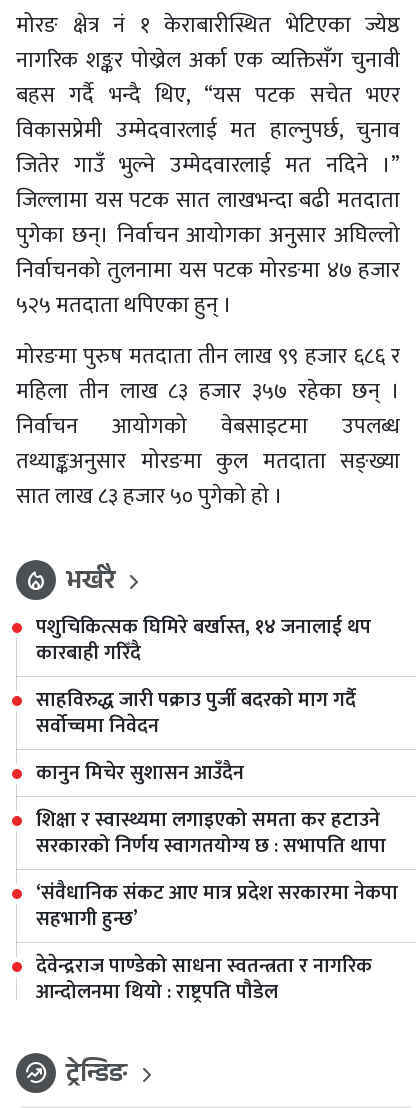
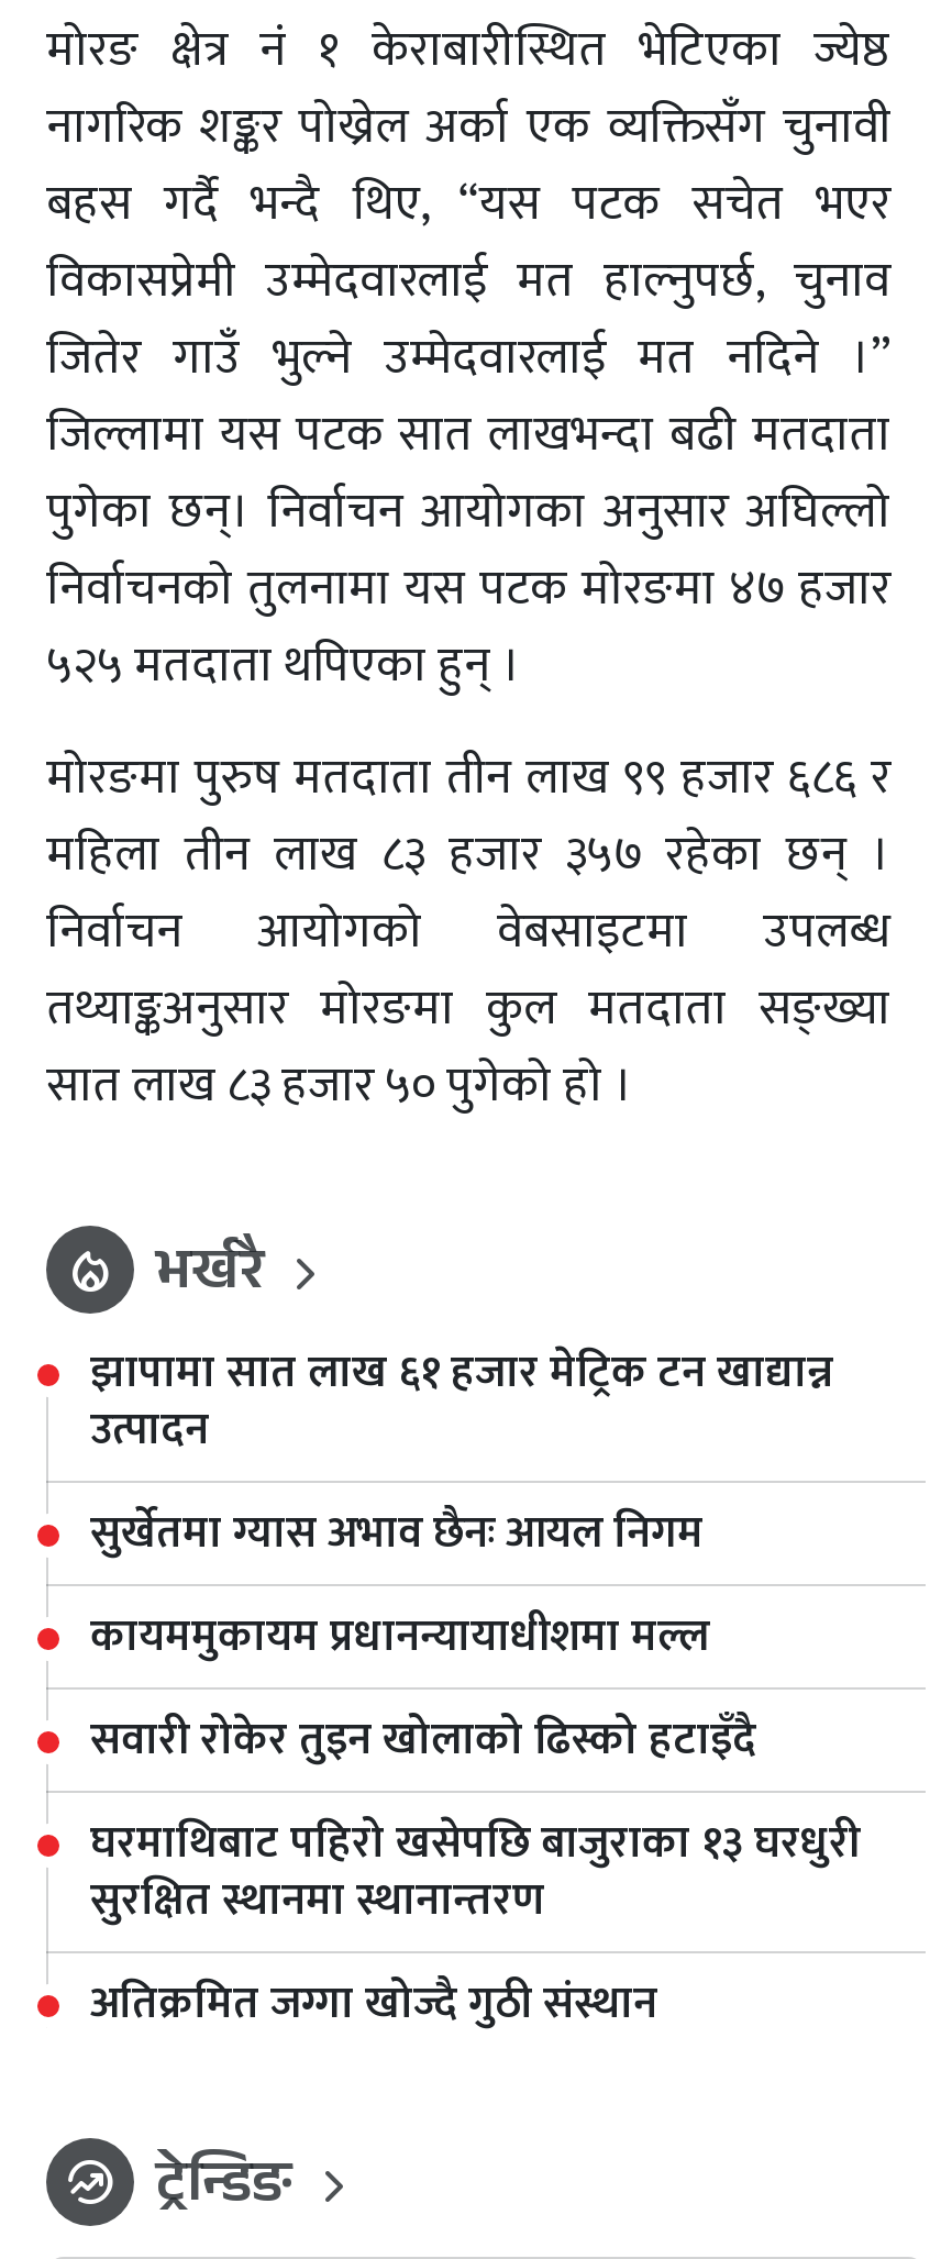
- पशुचिकित्सक घिमिरे बर्खास्त‚ १४ जनालाई थप
- कारबाही गरिँदै
- साहविरुद्ध जारी पक्राउ पुर्जी बदरको माग गर्दै
- सर्वोच्चमा निवेदन
- कानुन मिचेर सुशासन आउँदैन
- शिक्षा र स्वास्थ्यमा लगाइएको समता कर हटाउने
- सरकारको निर्णय स्वागतयोग्य छ : सभापति थापा
- ‘संवैधानिक संकट आए मात्र प्रदेश सरकारमा नेकपा
- सहभागी हुन्छ’
- देवेन्द्रराज पाण्डेको साधना स्वतन्त्रता र नागरिक
- आन्दोलनमा थियो : राष्ट्रपति पौडेल
+ झापामा सात लाख ६१ हजार मेट्रिक टन खाद्यान्न
+ उत्पादन
+ सुर्खेतमा ग्यास अभाव छैनः आयल निगम
+ कायममुकायम प्रधानन्यायाधीशमा मल्ल
+ सवारी रोकेर तुइन खोलाको ढिस्को हटाइँदै
+ घरमाथिबाट पहिरो खसेपछि बाजुराका १३ घरधुरी
+ सुरक्षित स्थानमा स्थानान्तरण
+ अतिक्रमित जग्गा खोज्दै गुठी संस्थान
